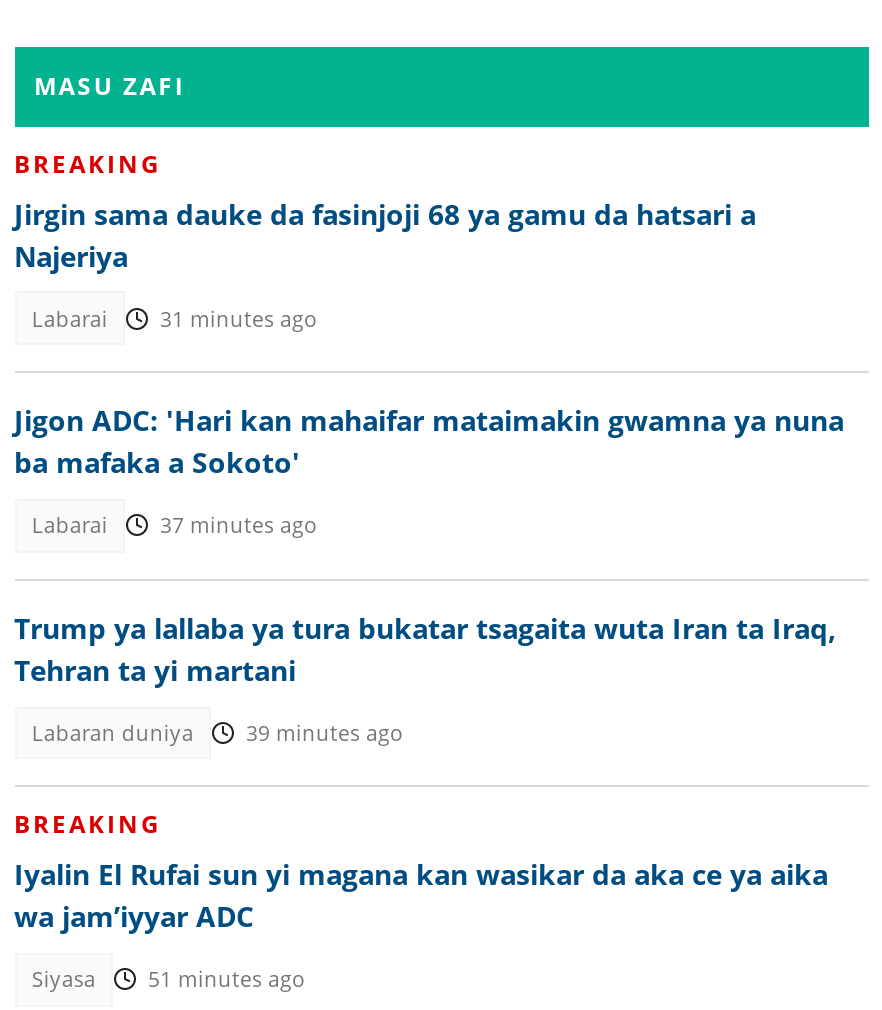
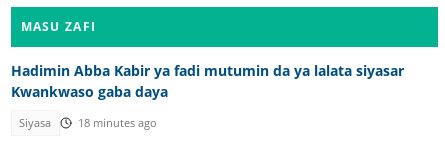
- BREAKING
- Jirgin sama dauke da fasinjoji 68 ya gamu da hatsari a
- Najeriya
- Labarai
- 31 minutes ago
- Jigon ADC: 'Hari kan mahaifar mataimakin gwamna ya nuna
- ba mafaka a Sokoto'
- Labarai
- 37 minutes ago
- Trump ya lallaba ya tura bukatar tsagaita wuta Iran ta Iraq,
- Tehran ta yi martani
- Labaran duniya
- 39 minutes ago
- BREAKING
- Iyalin El Rufai sun yi magana kan wasikar da aka ce ya aika
- wa jam’iyyar ADC
+ Hadimin Abba Kabir ya fadi mutumin da ya lalata siyasar
+ Kwankwaso gaba daya

- Siyasa 51 minutes ago
+ Siyasa 18 minutes ago
